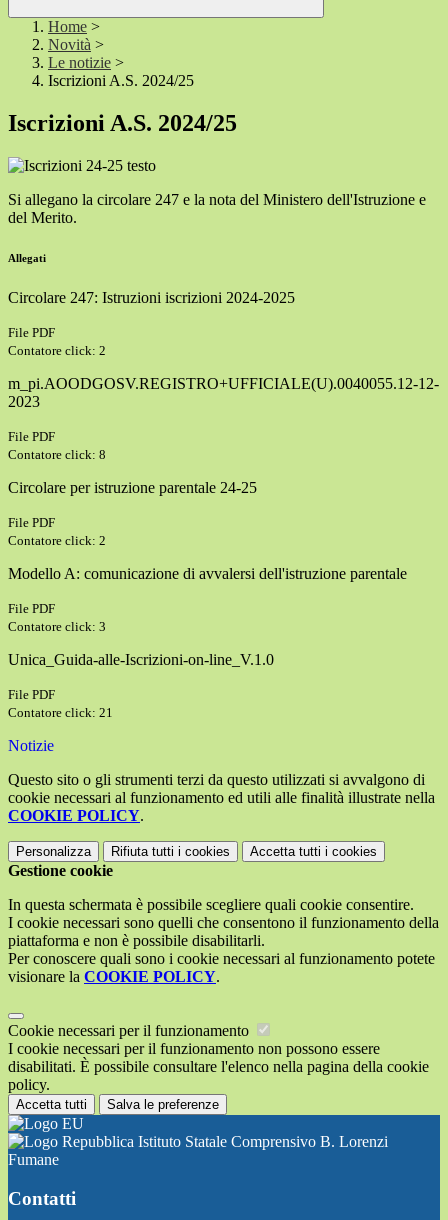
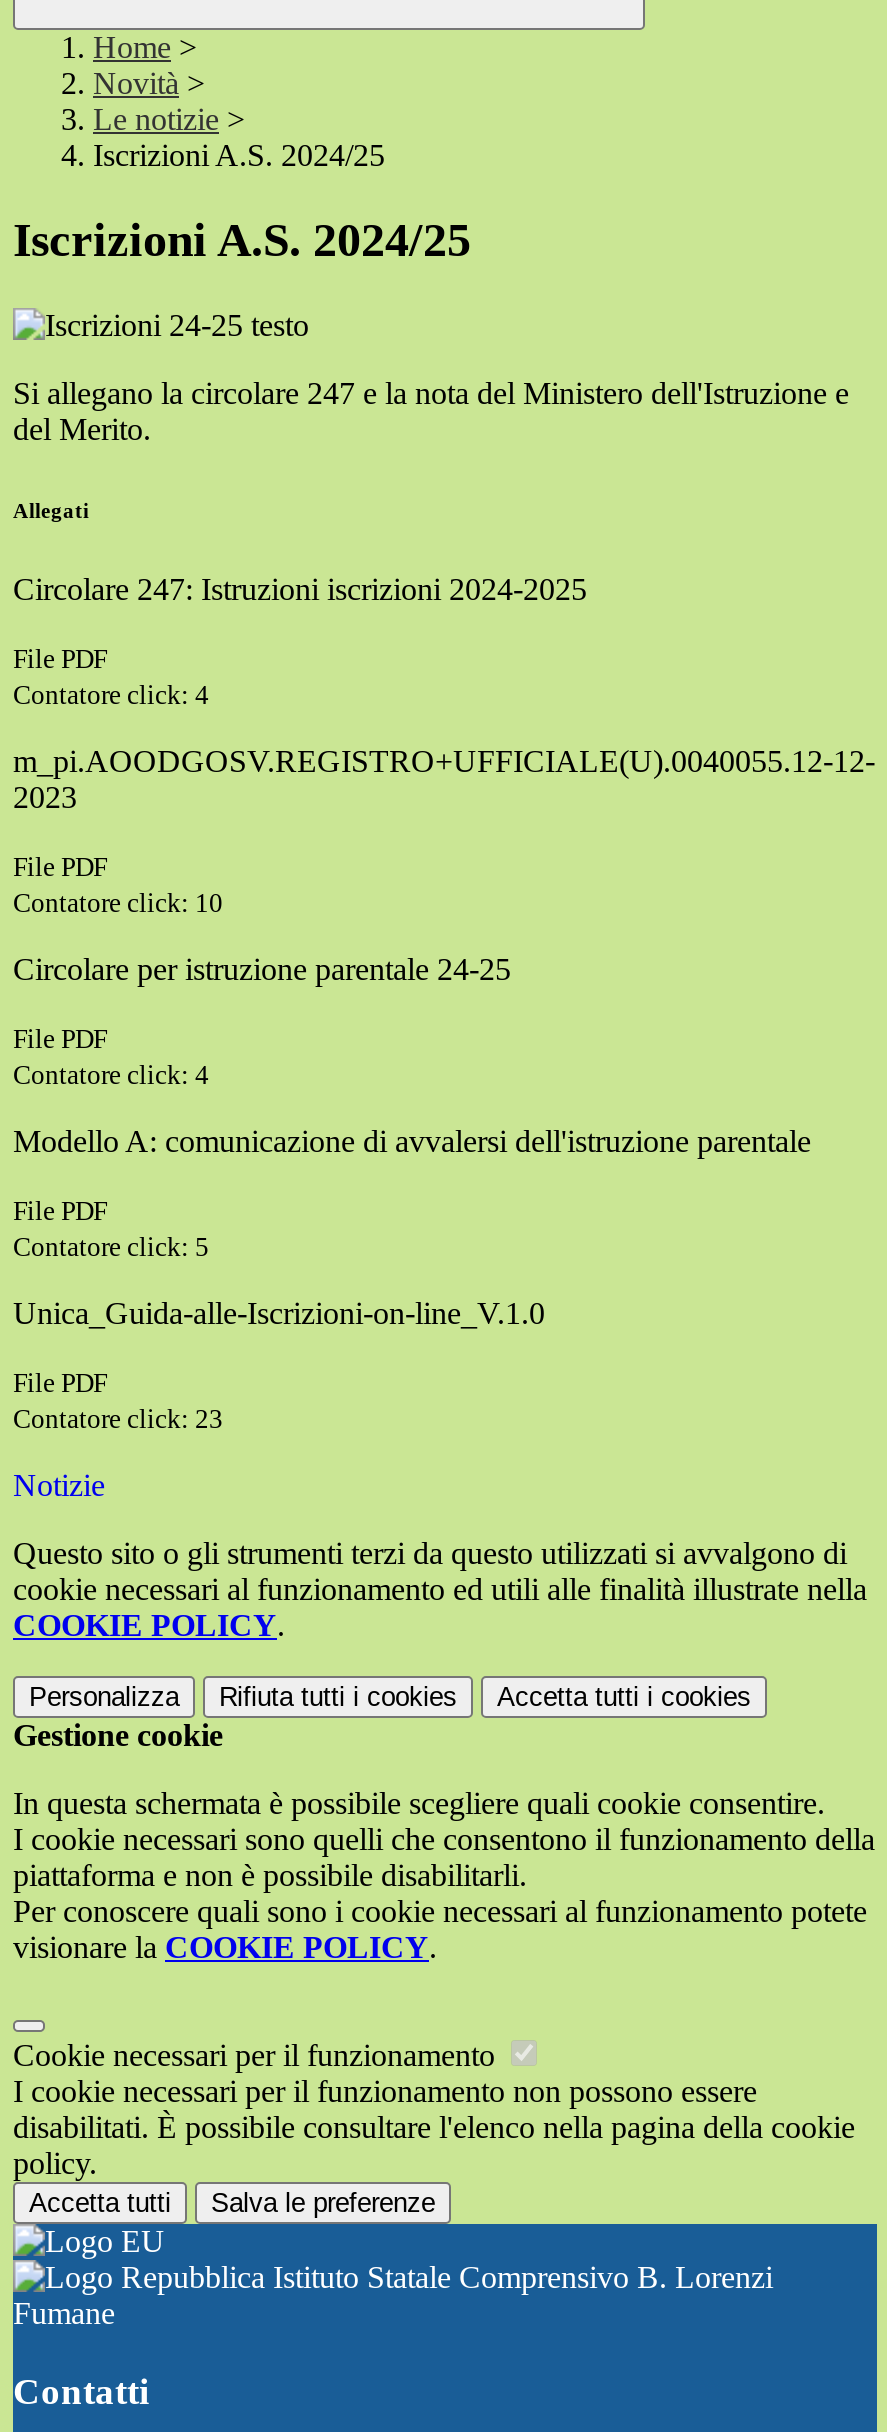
- Contatore click: 2
+ Contatore click: 4

- Contatore click: 8
+ Contatore click: 10

- Contatore click: 2
+ Contatore click: 4

- Contatore click: 3
+ Contatore click: 5

- Contatore click: 21
+ Contatore click: 23
